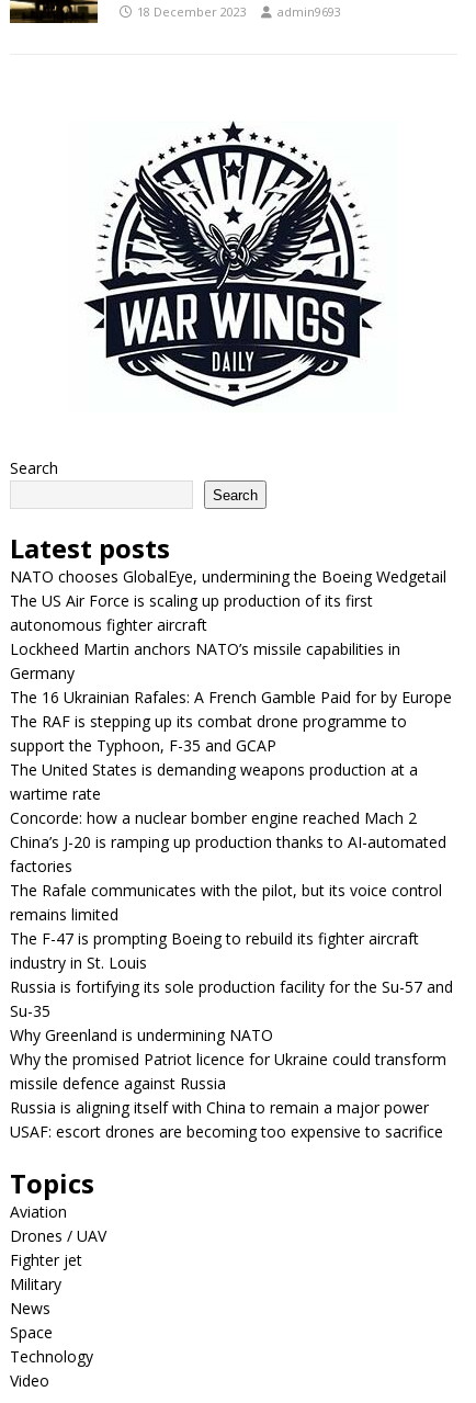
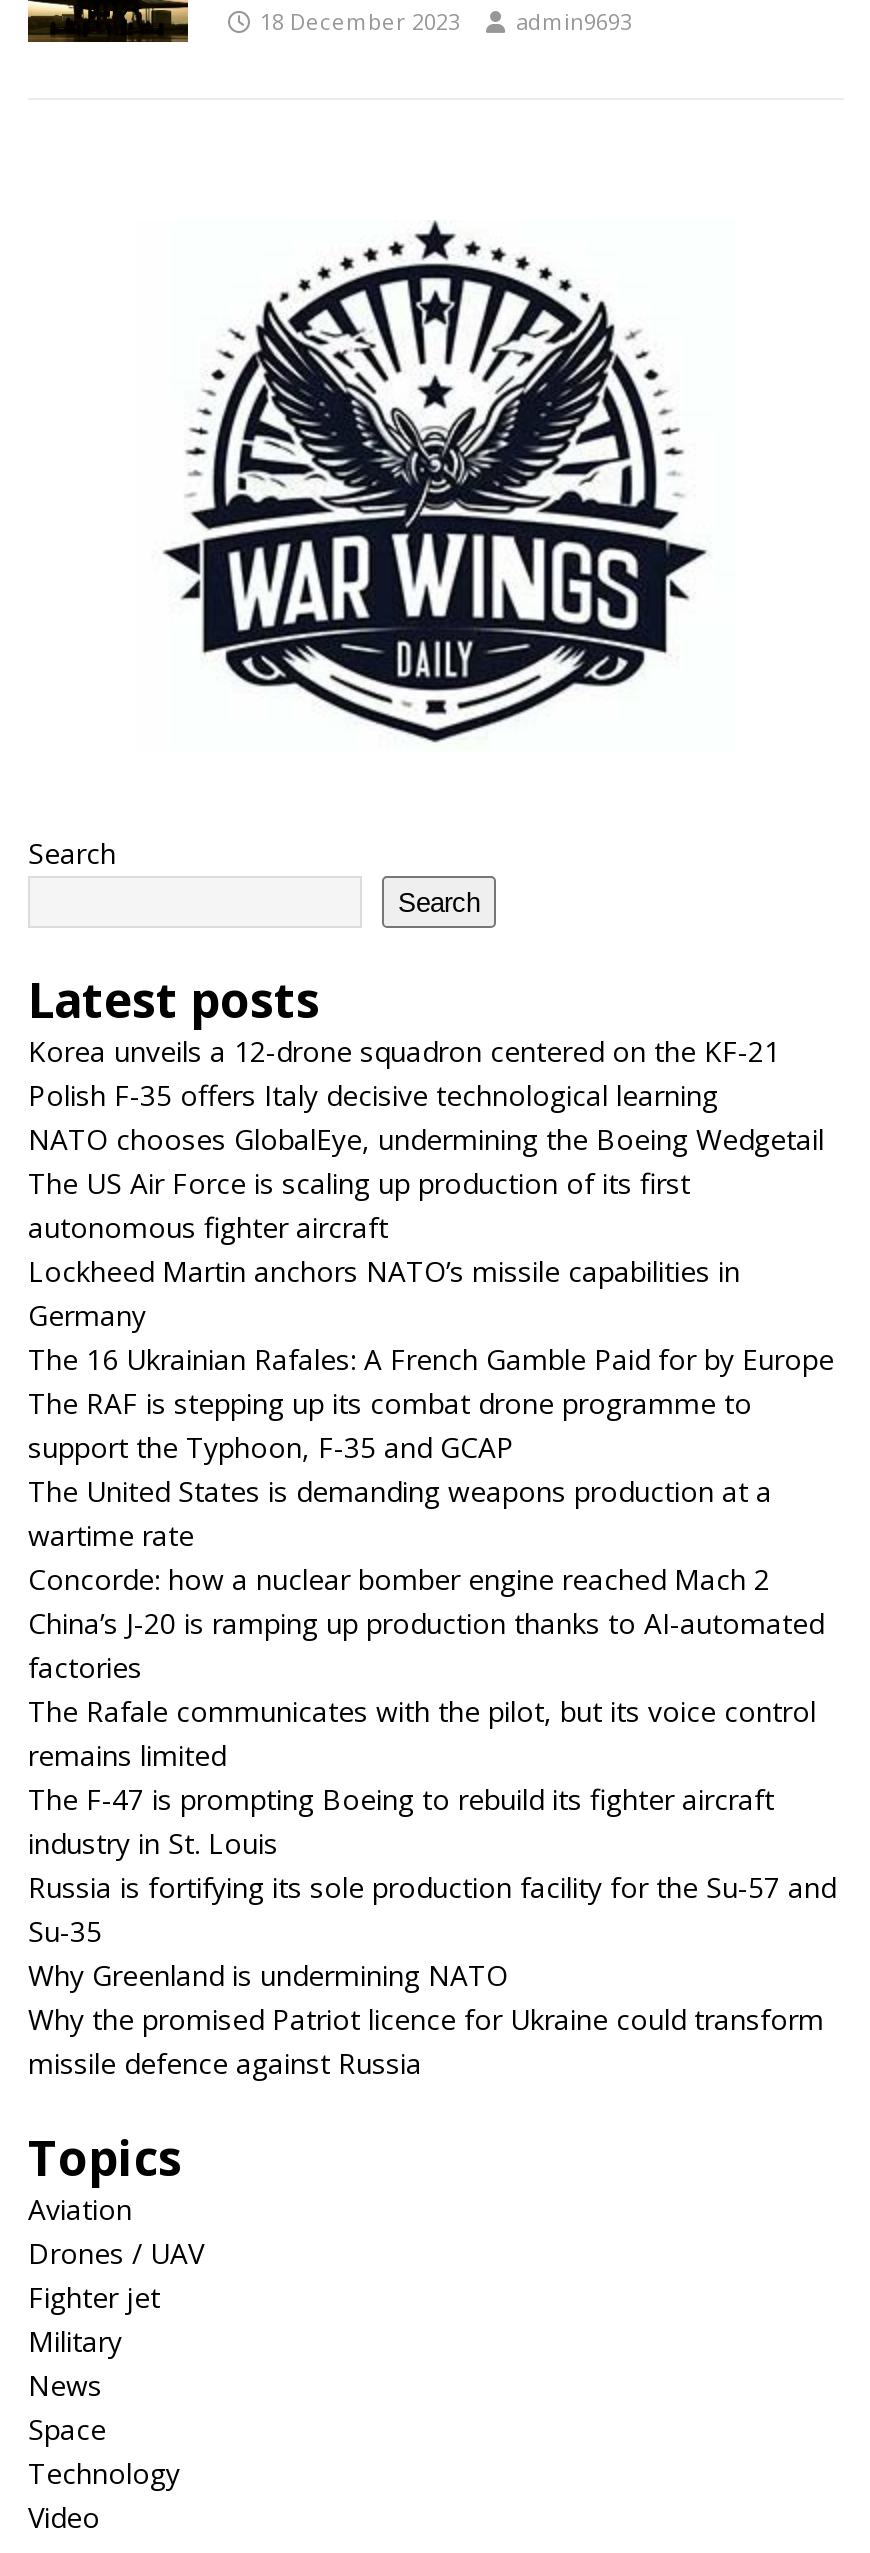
+ Korea unveils a 12-drone squadron centered on the KF-21
+ Polish F-35 offers Italy decisive technological learning

moved down: NATO chooses GlobalEye, undermining the Boeing Wedgetail | The US Air Force is scaling up production of its first | autonomous fighter aircraft | ... | Why the promised Patriot licence for Ukraine could transform | missile defence against Russia

- Russia is aligning itself with China to remain a major power
- USAF: escort drones are becoming too expensive to sacrifice
